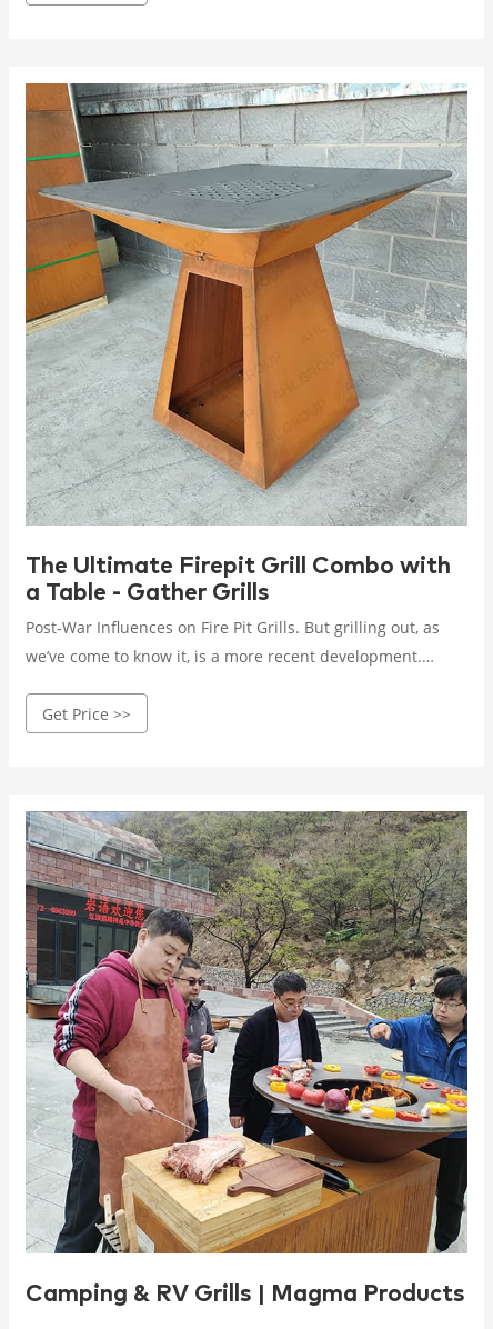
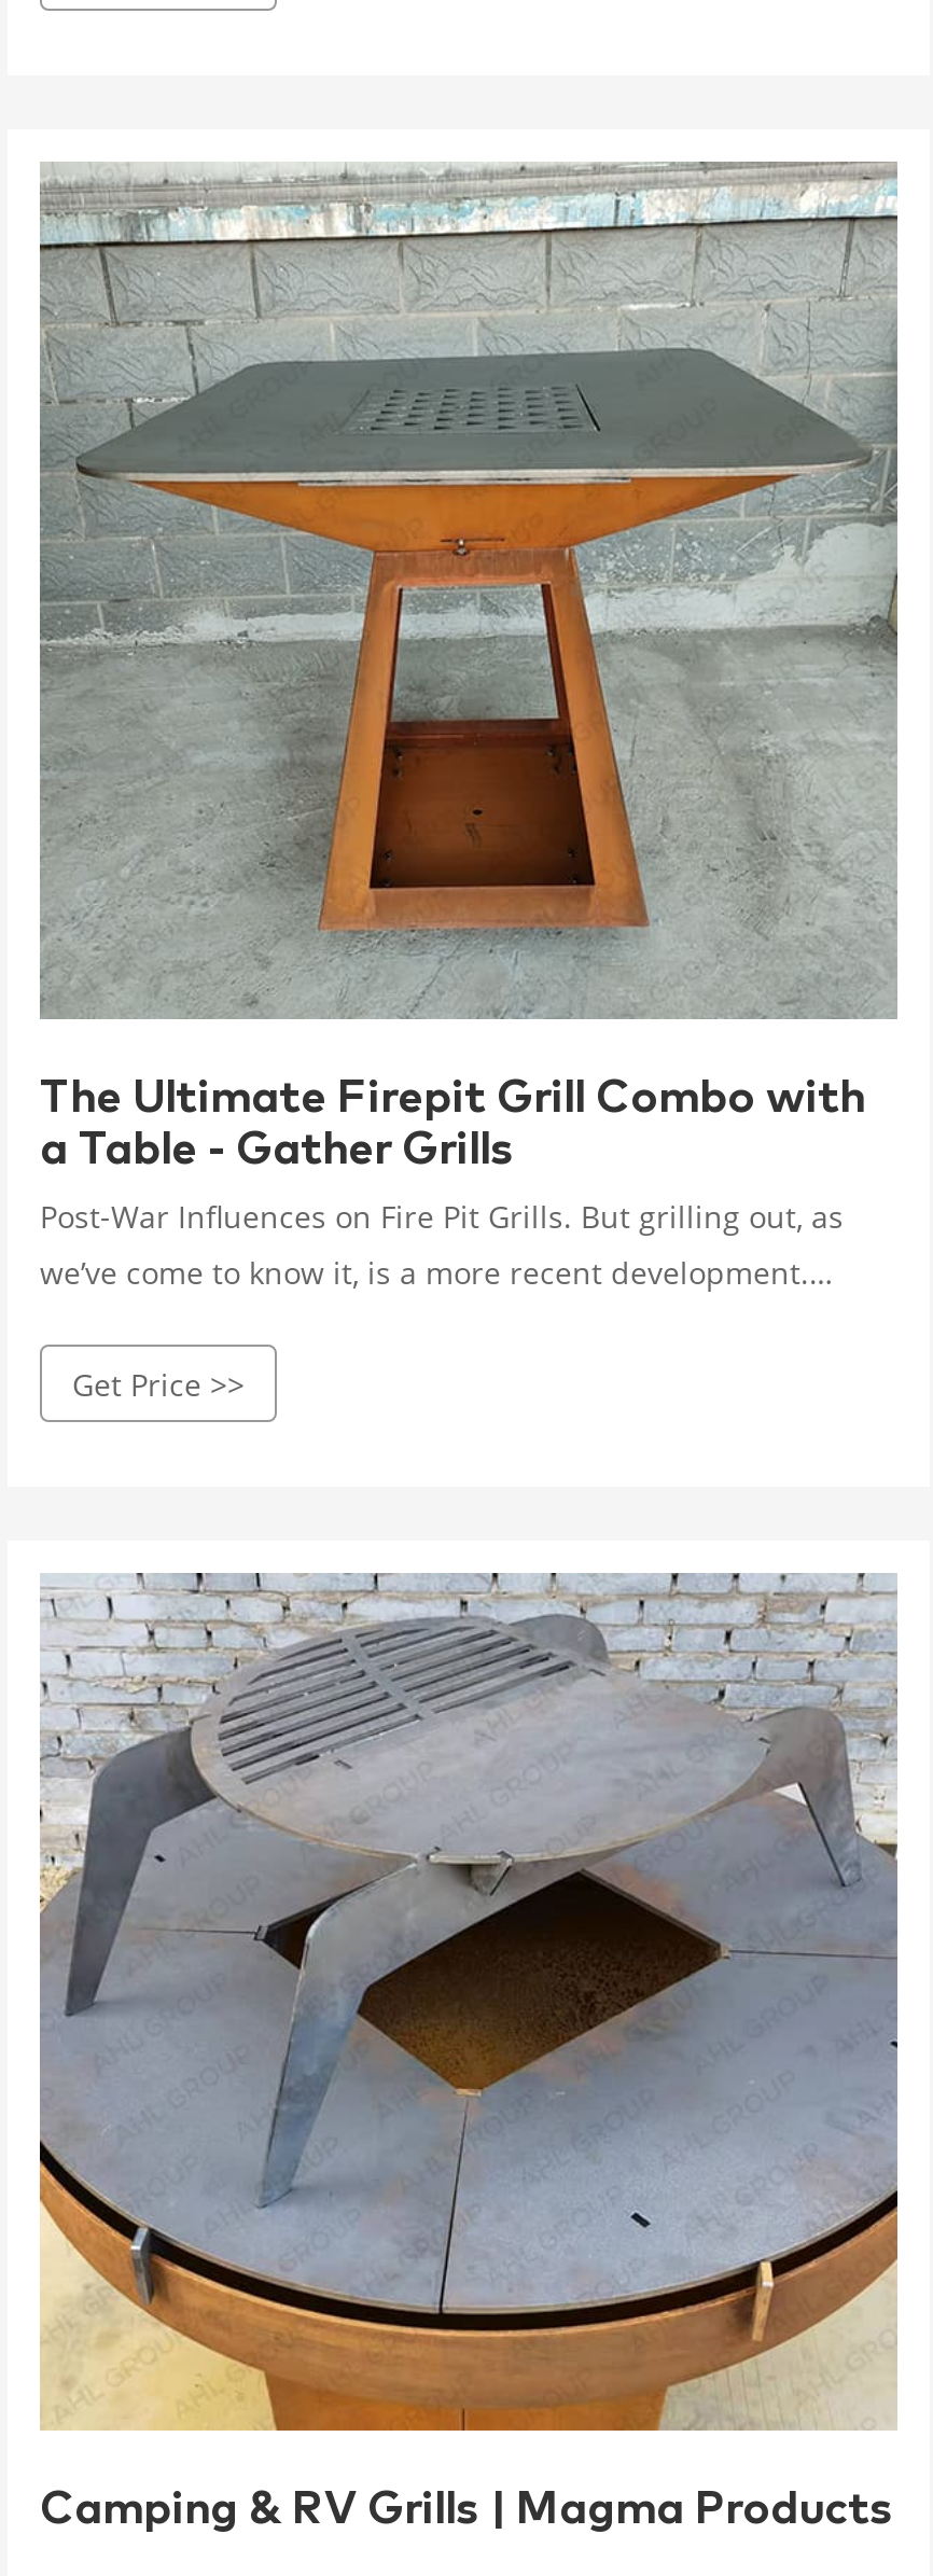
- [image]
+ [image]

- [image]
+ [image]
